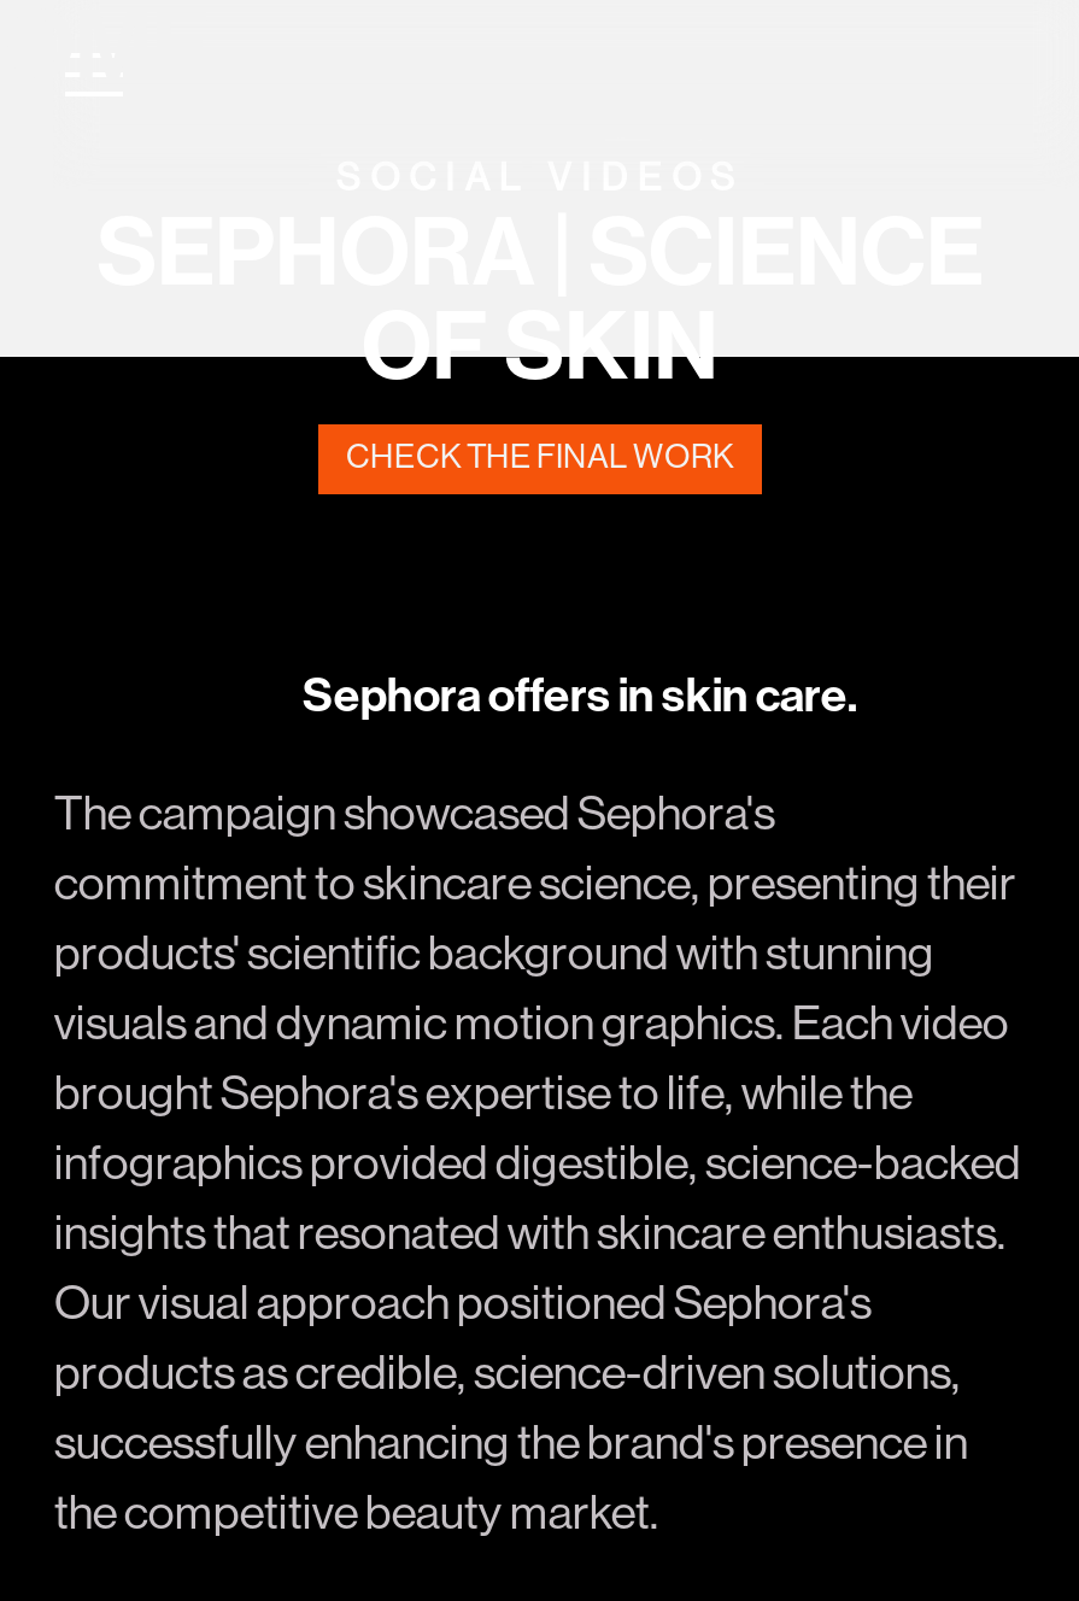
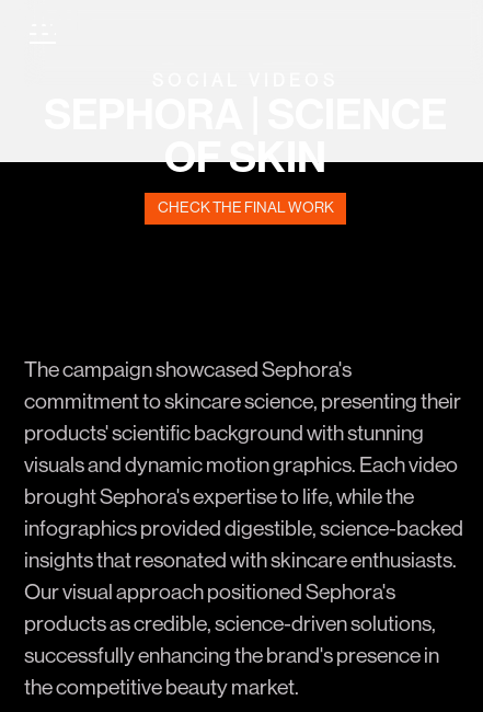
- Sephora offers i n skin care.
